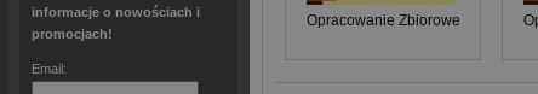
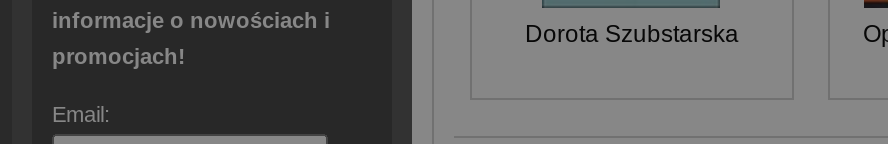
- Opracowanie Zbiorowe
+ Dorota Szubstarska
